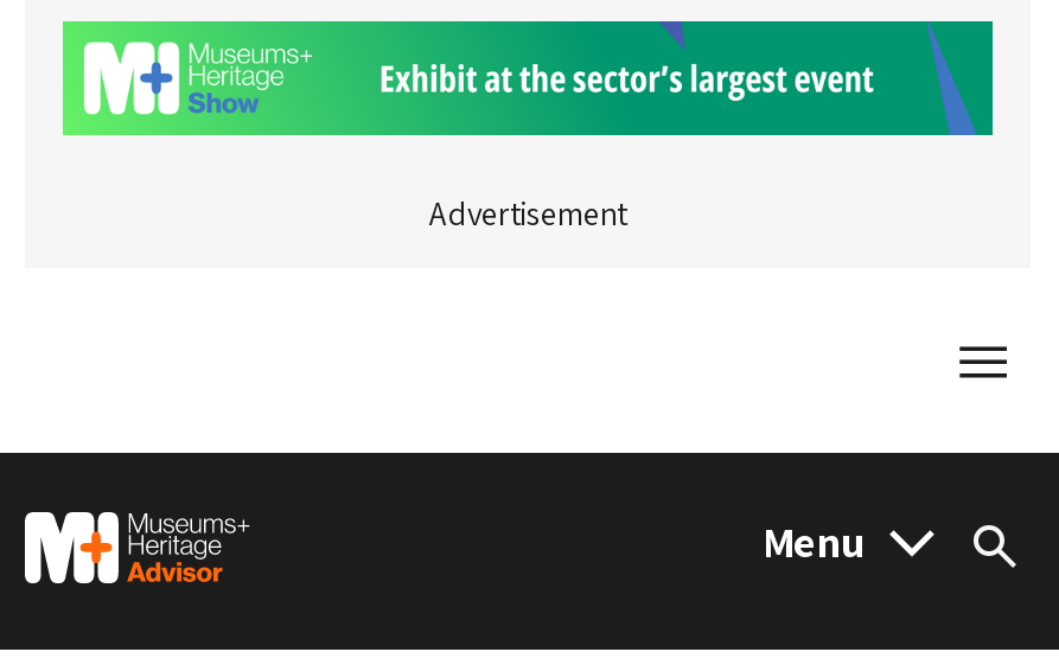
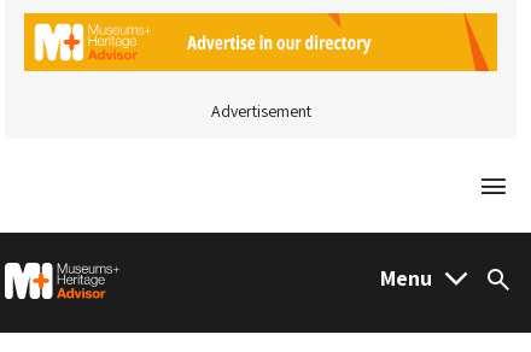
- [image]
+ [image]
